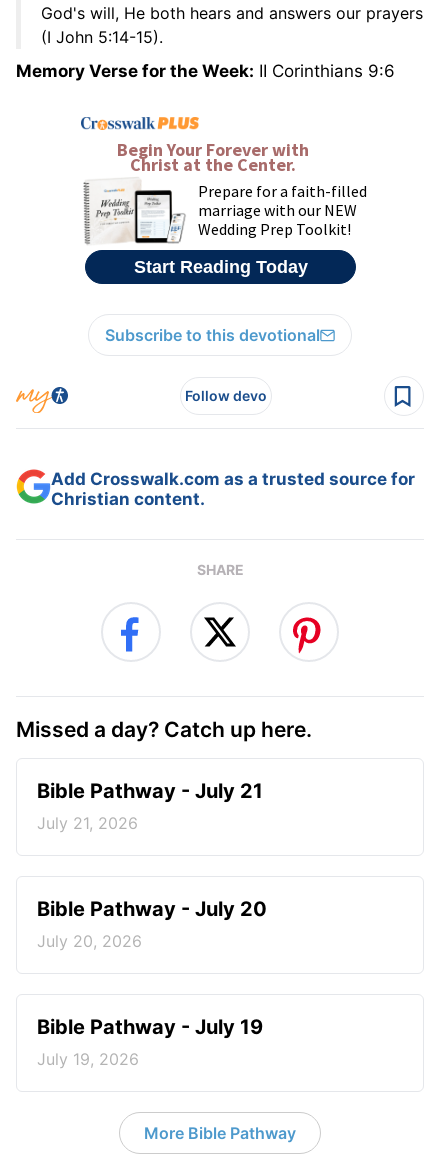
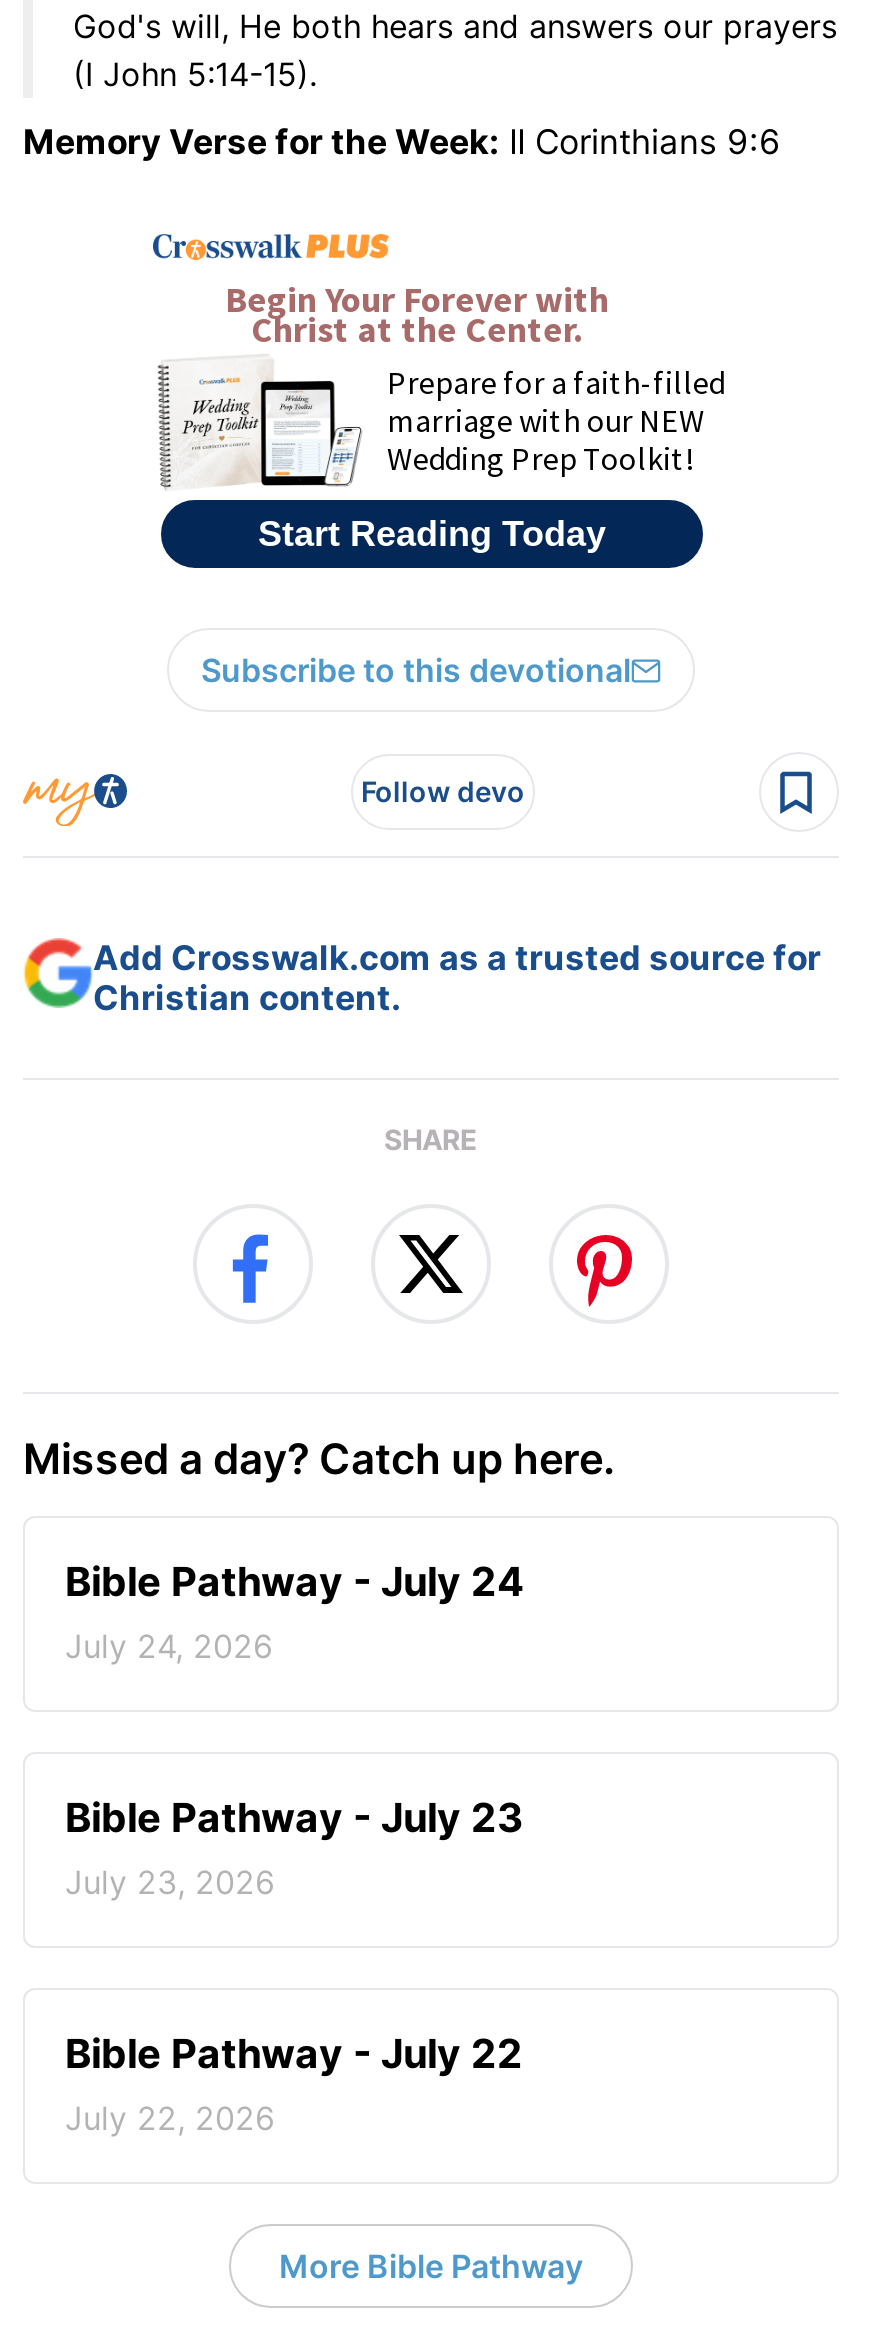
- Bible Pathway - July 21
+ Bible Pathway - July 24

- July 21, 2026
+ July 24, 2026

- Bible Pathway - July 20
+ Bible Pathway - July 23

- July 20, 2026
+ July 23, 2026

- Bible Pathway - July 19
+ Bible Pathway - July 22

- July 19, 2026
+ July 22, 2026
